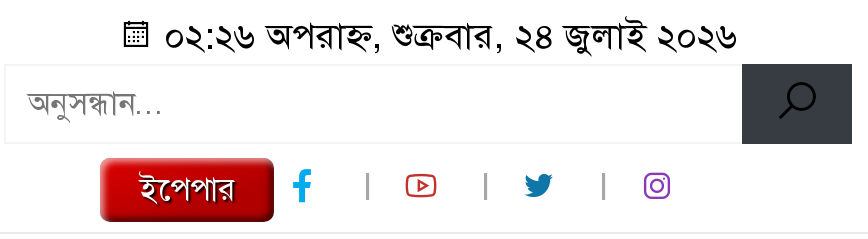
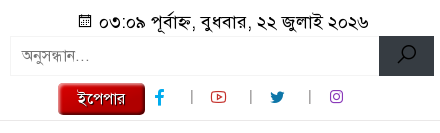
- ০২:২৬ অপরাহ্ন, শুক্রবার, ২৪ জুলাই ২০২৬
+ ০৩:০৯ পূর্বাহ্ন, বুধবার, ২২ জুলাই ২০২৬
